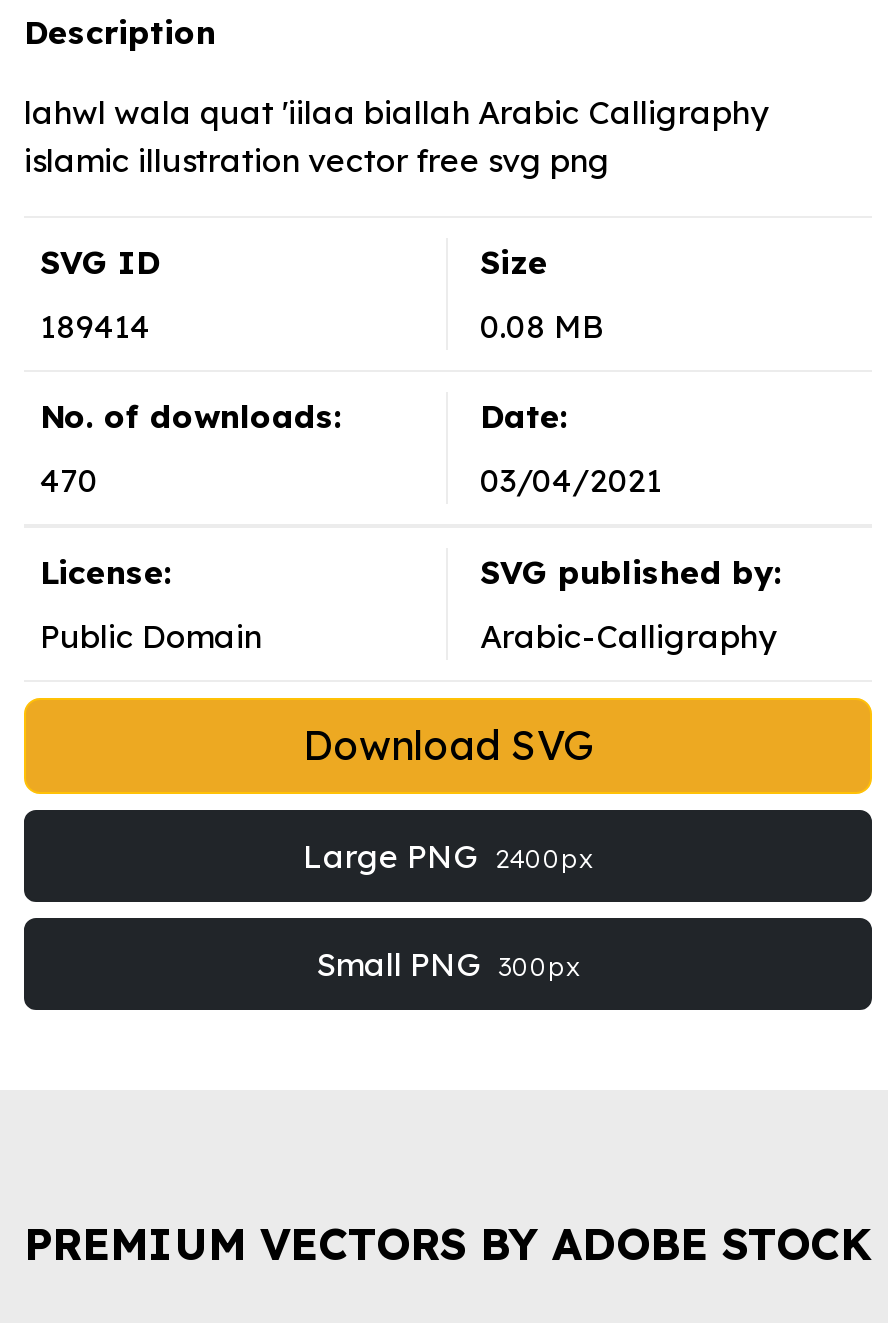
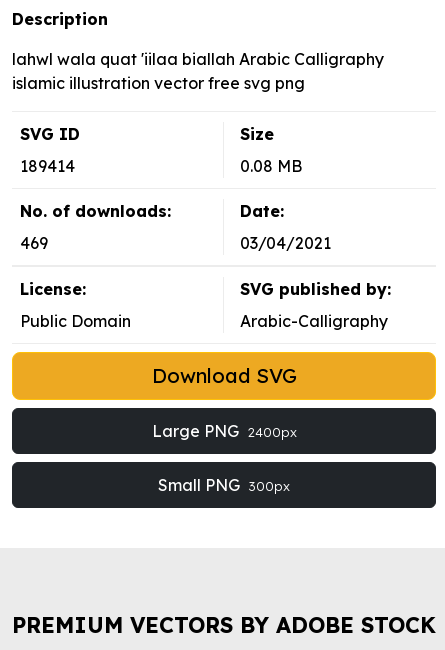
- 470
+ 469
